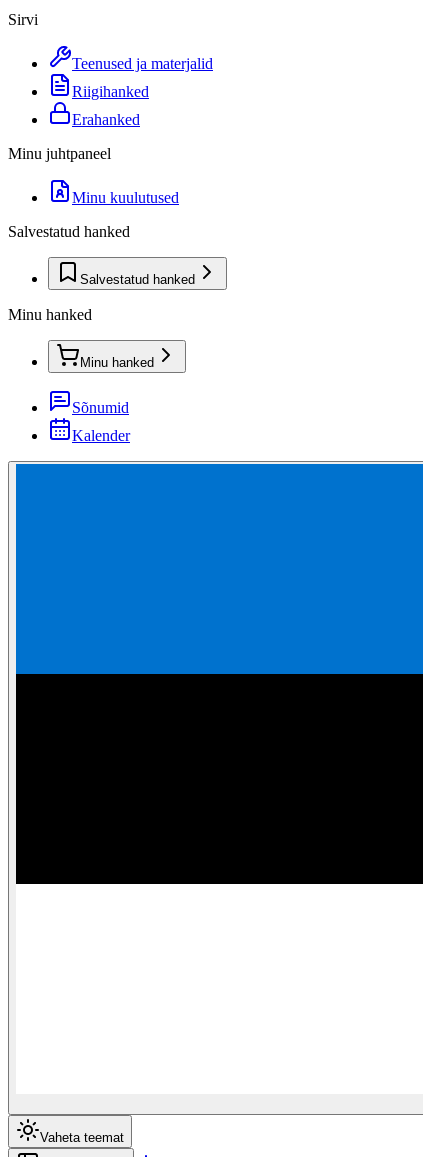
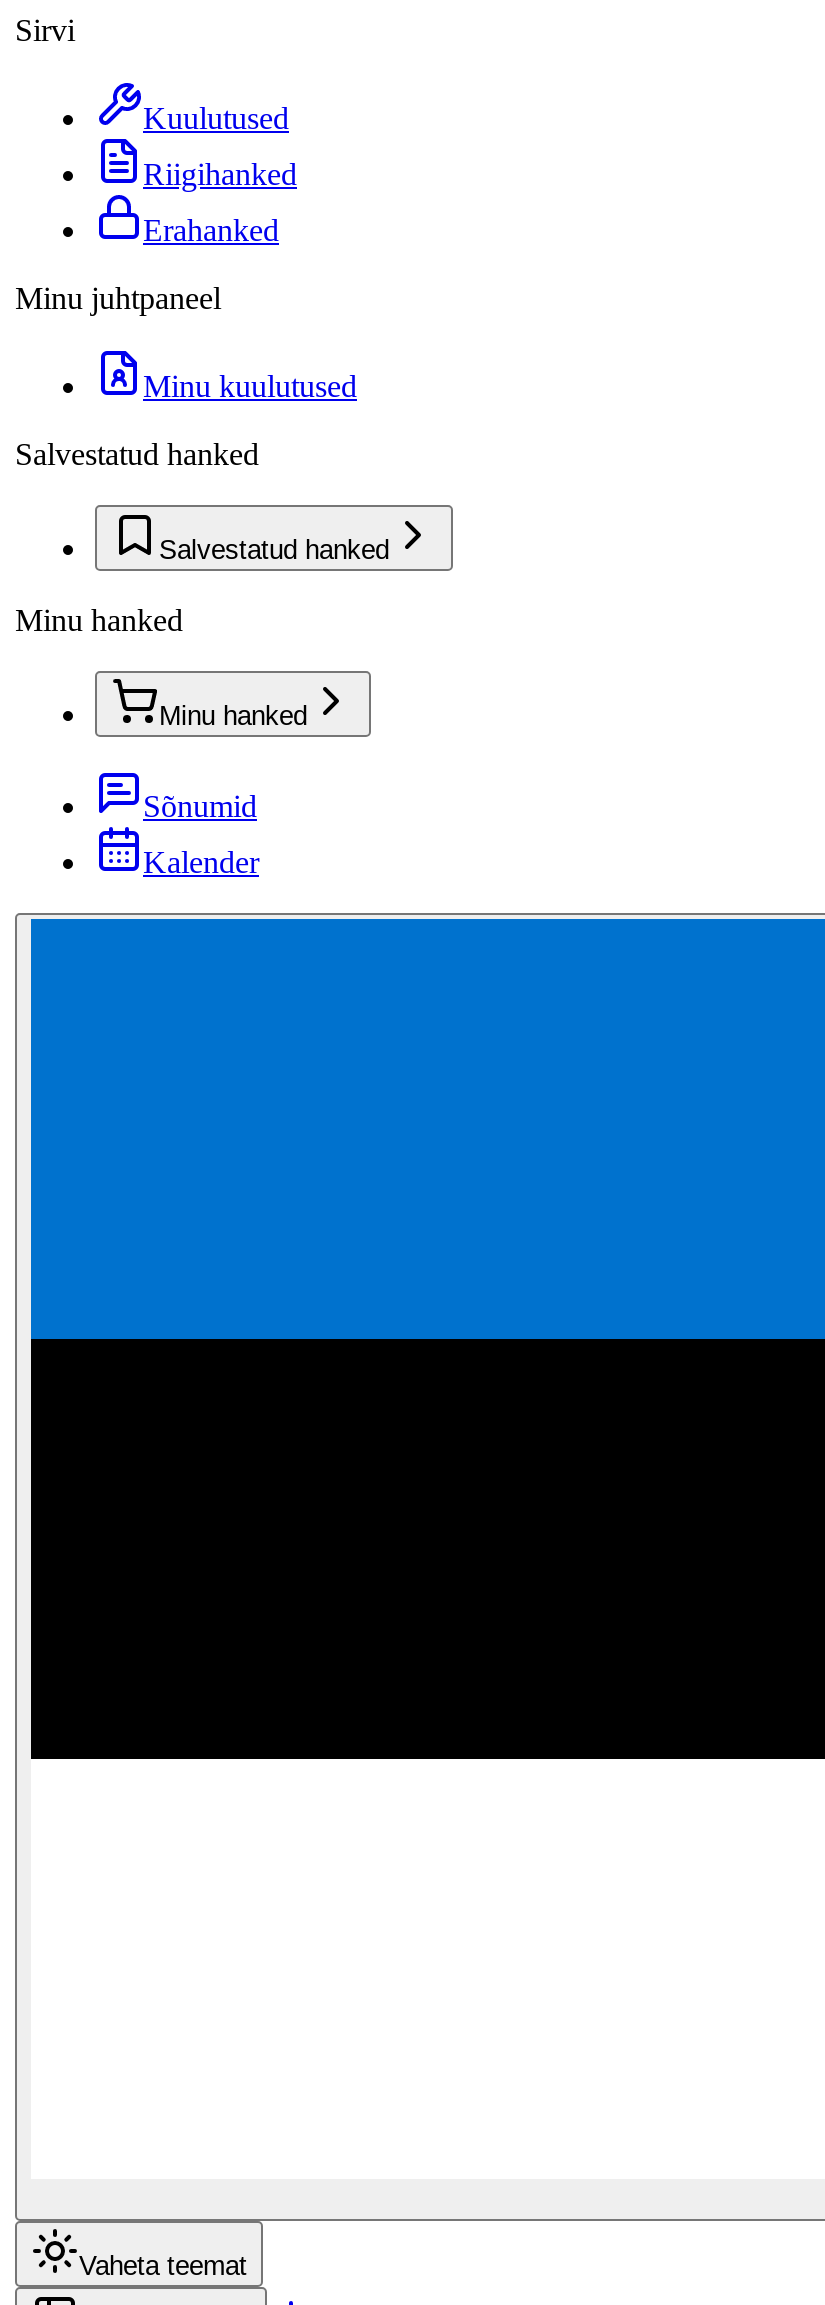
- Teenused ja materjalid
+ Kuulutused
